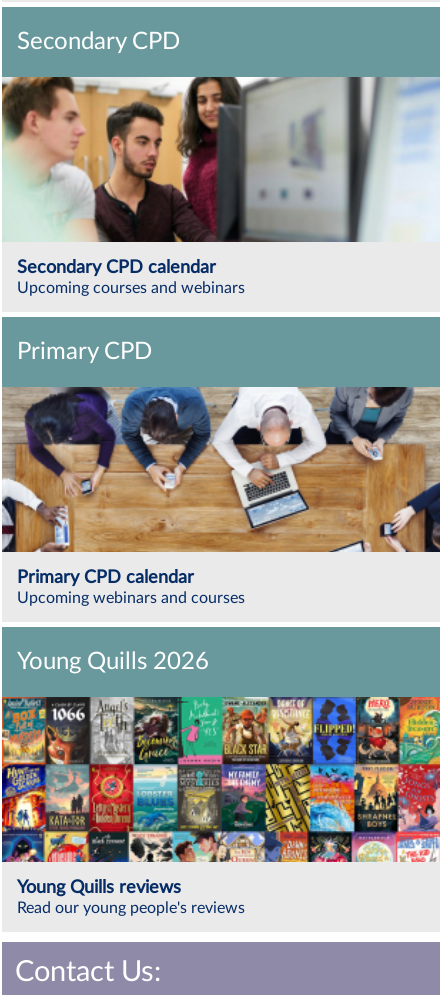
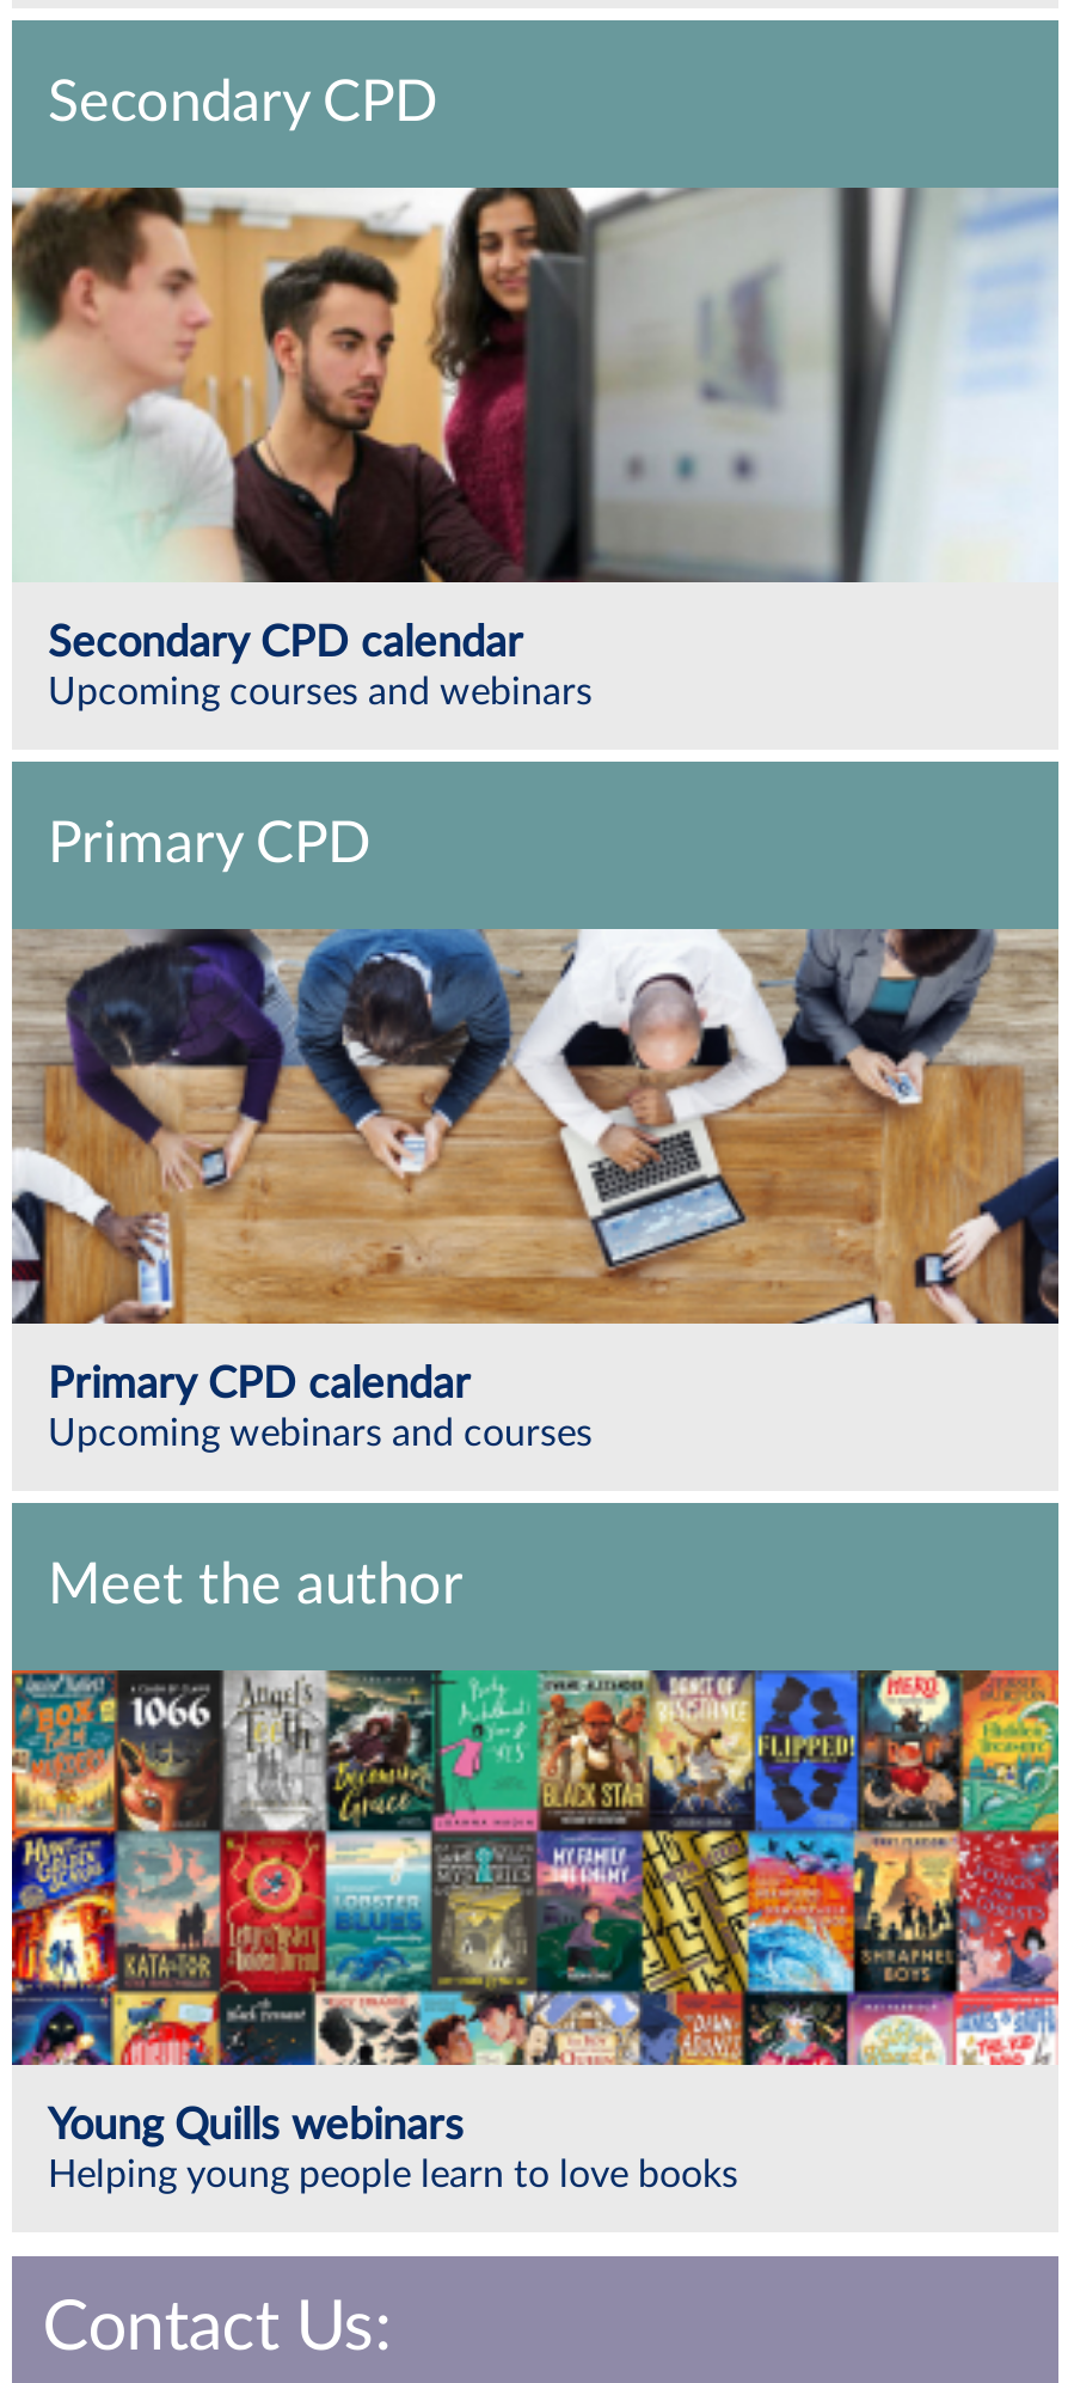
- Young Quills 2026
+ Meet the author

- Young Quills reviews
- Read our young people's reviews
+ Young Quills webinars
+ Helping young people learn to love books
